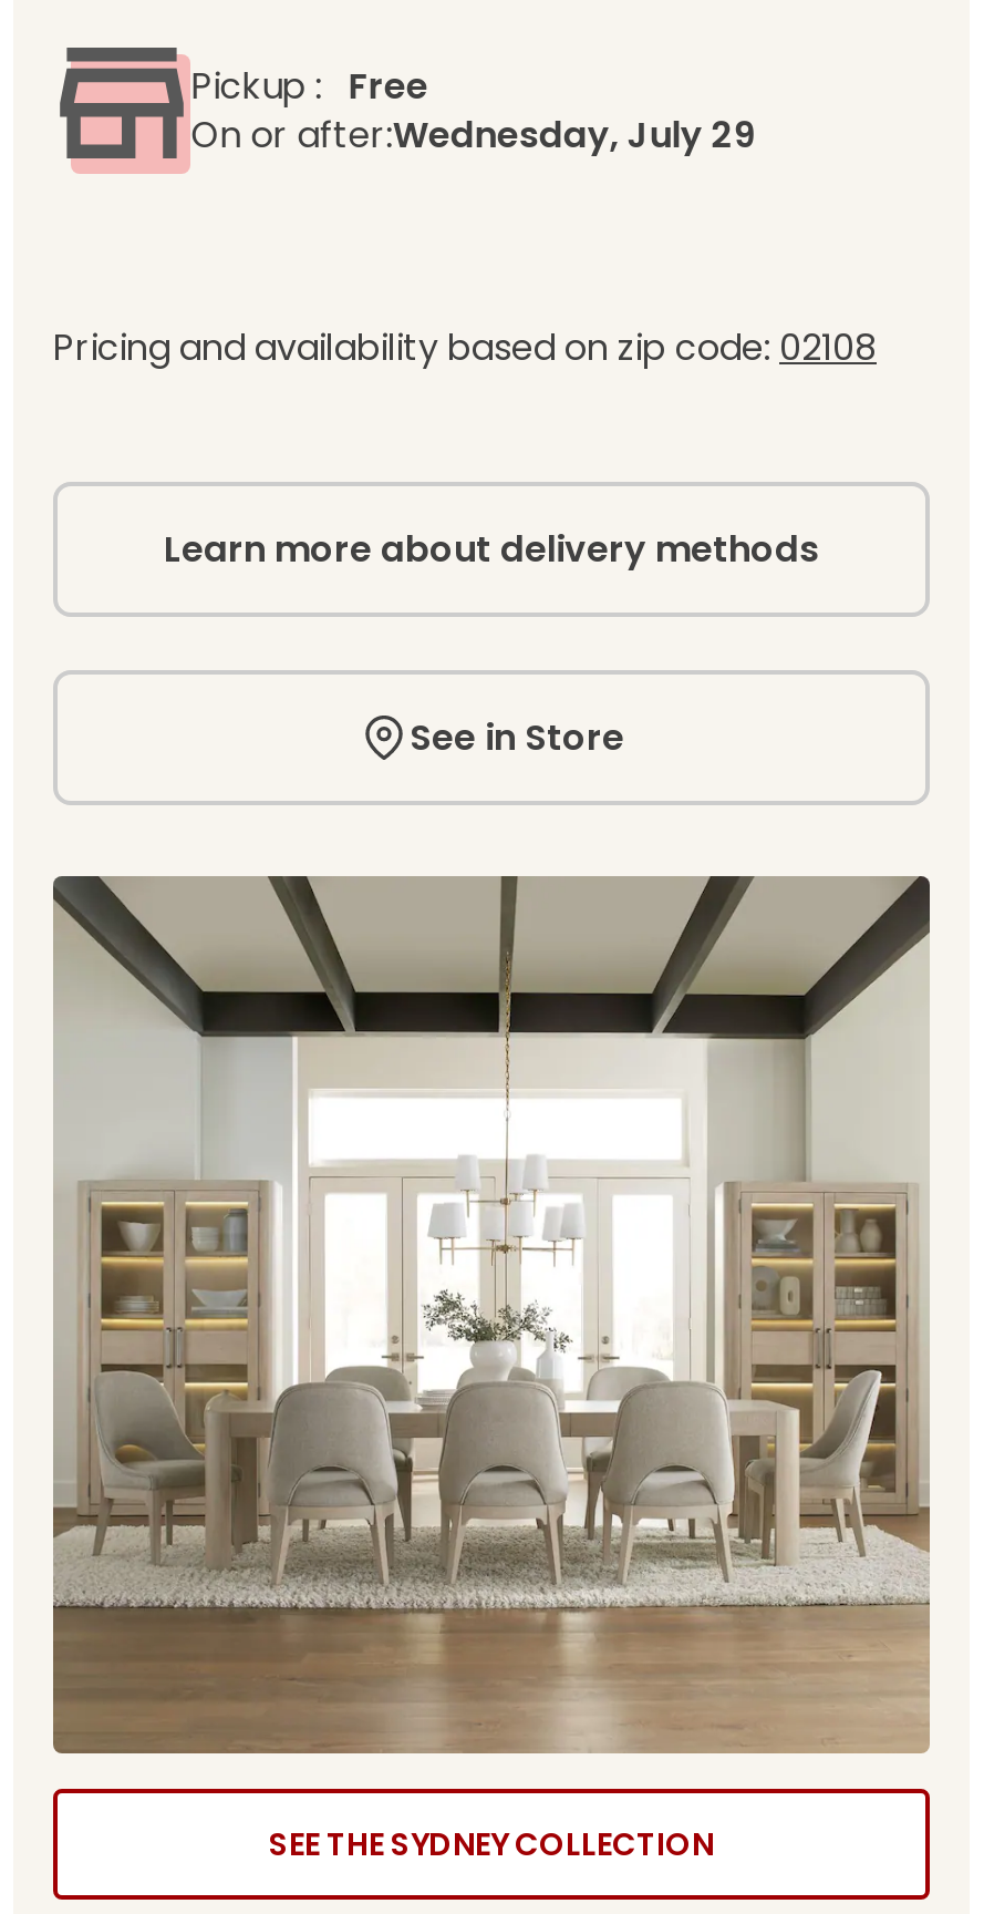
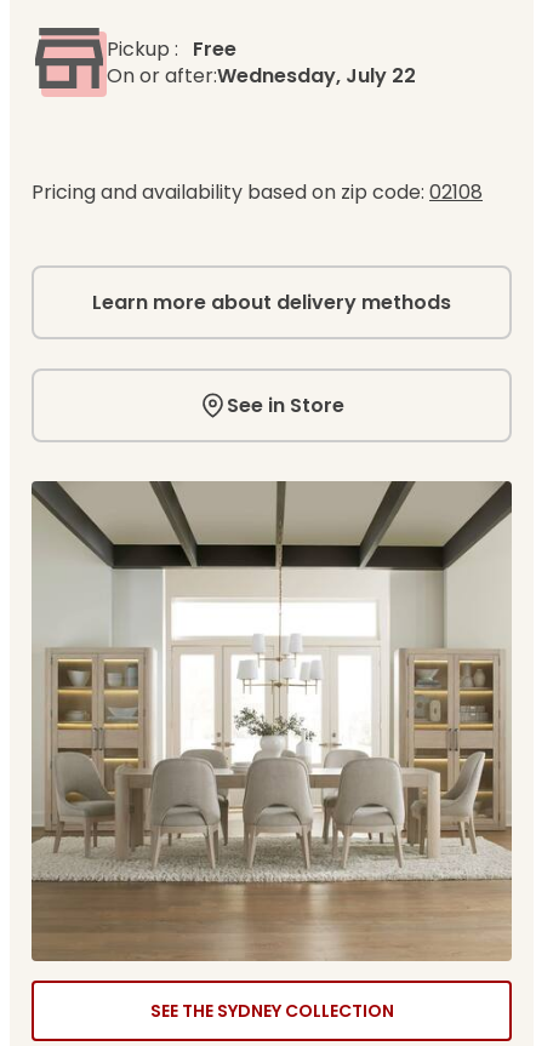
- On or after:Wednesday, July 29
+ On or after:Wednesday, July 22
